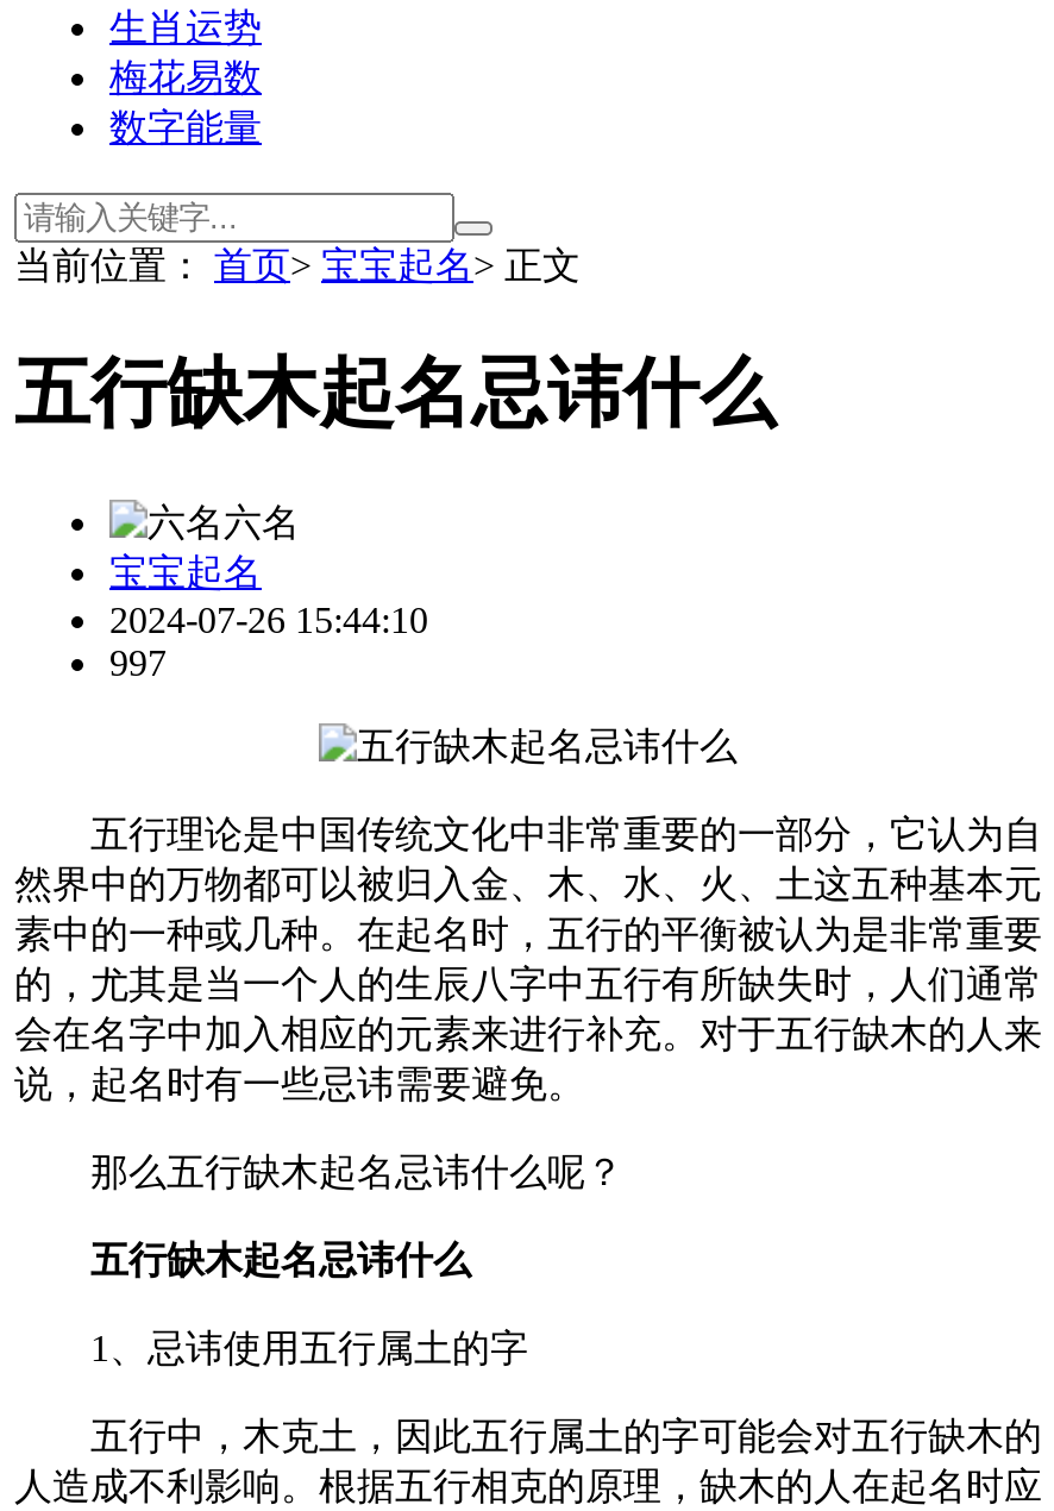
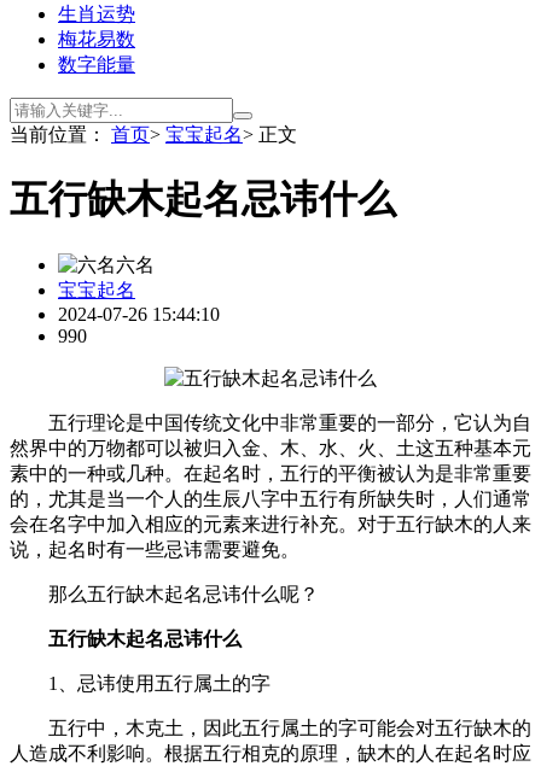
- 997
+ 990
